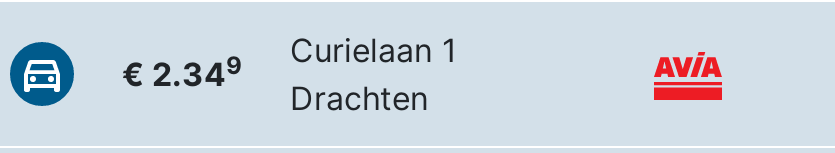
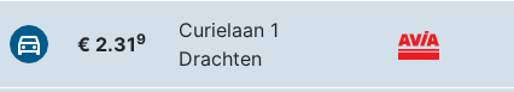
- € 2.349 Curielaan 1
+ € 2.319 Curielaan 1
